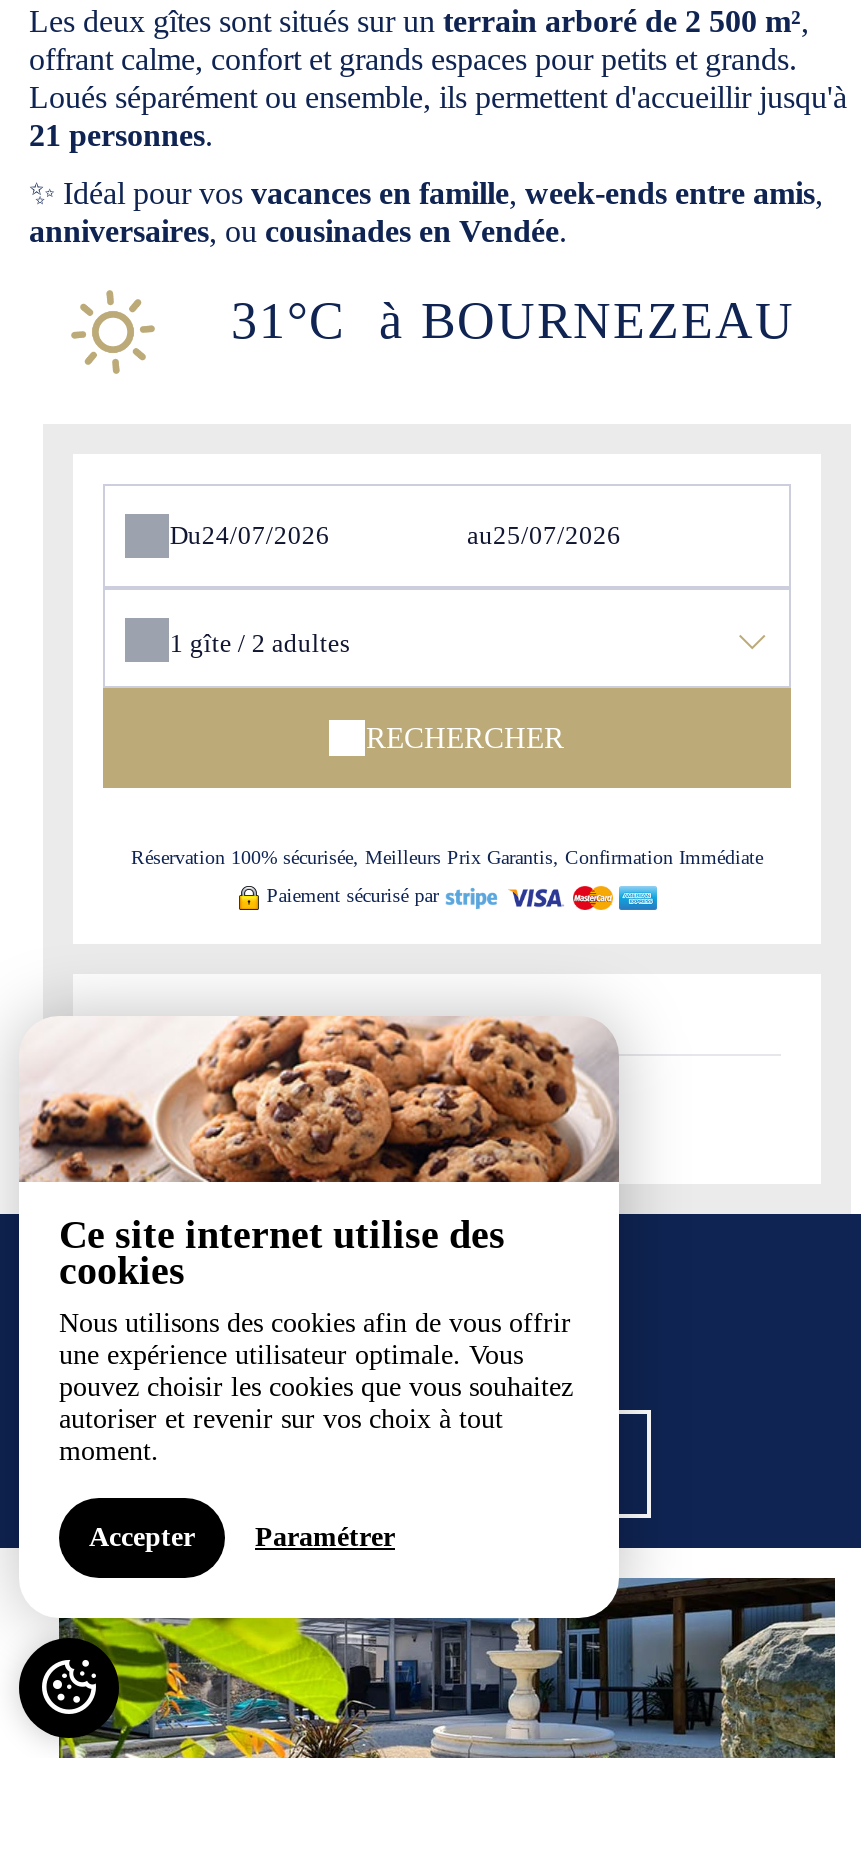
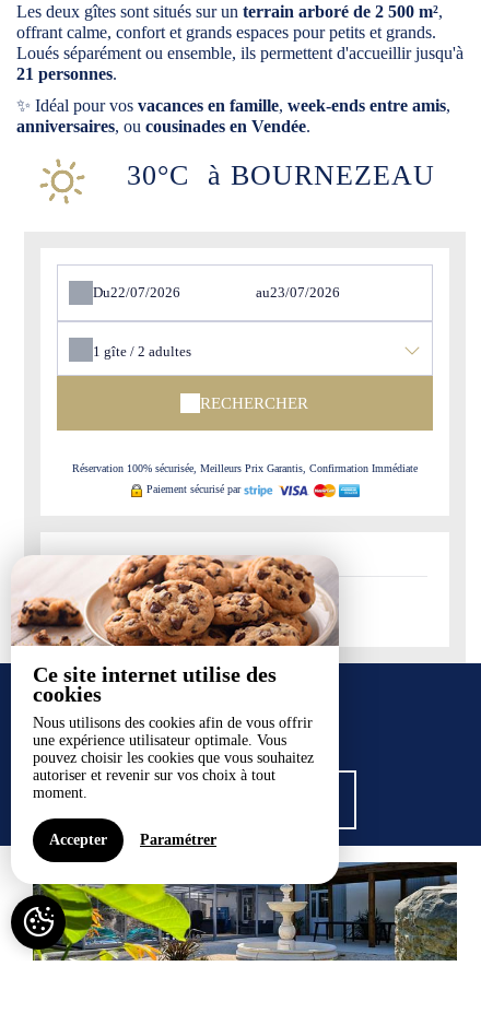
- 31°C à BOURNEZEAU
+ 30°C à BOURNEZEAU
